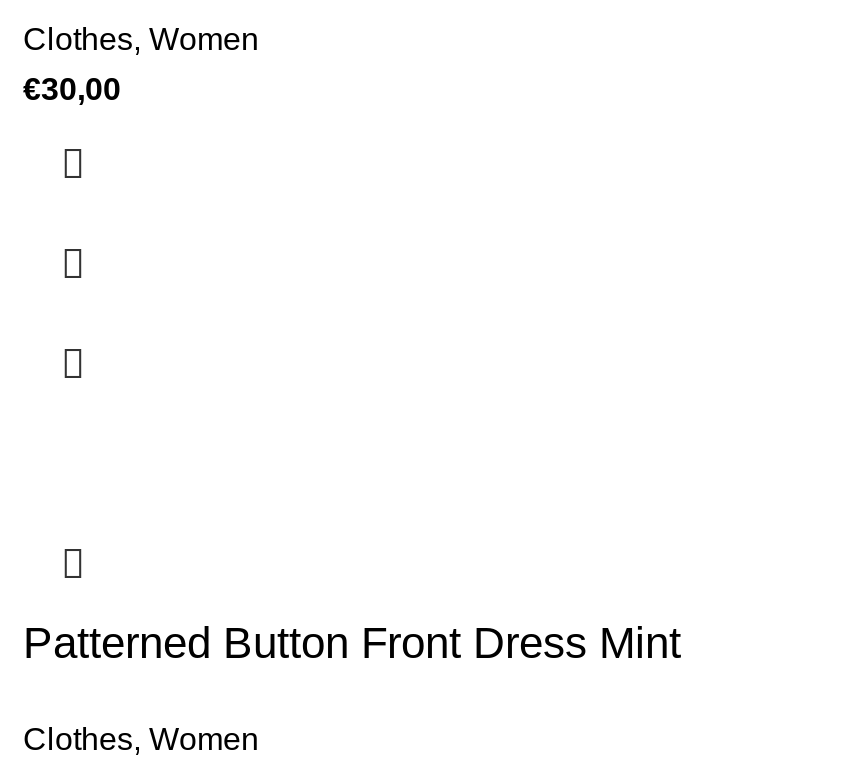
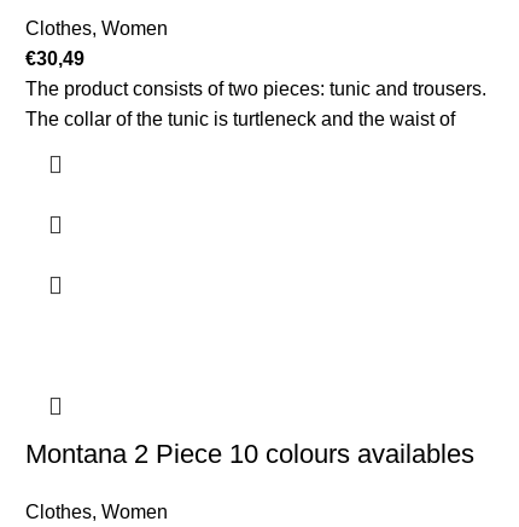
- €30,00
+ €30,49
+ The product consists of two pieces: tunic and trousers.
+ The collar of the tunic is turtleneck and the waist of

- Patterned Button Front Dress Mint
+ Montana 2 Piece 10 colours availables
